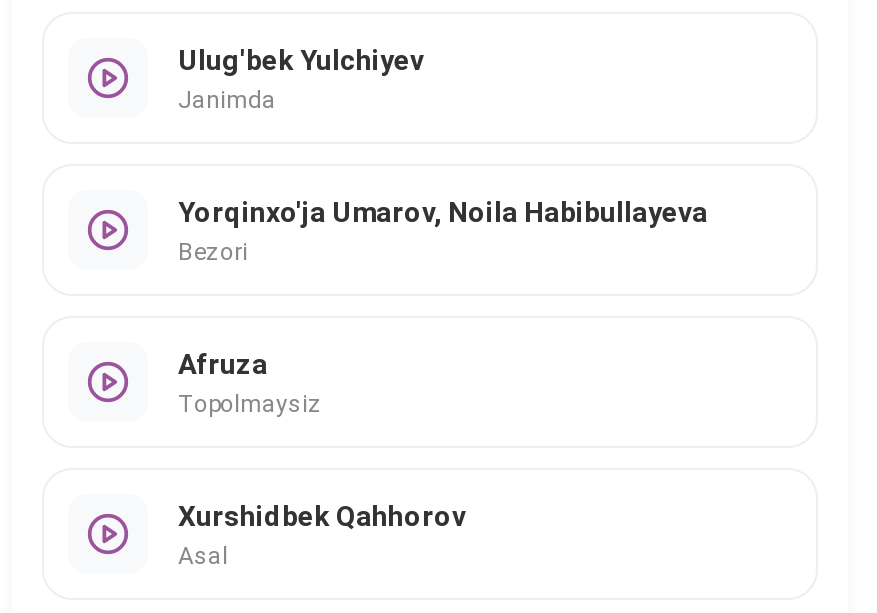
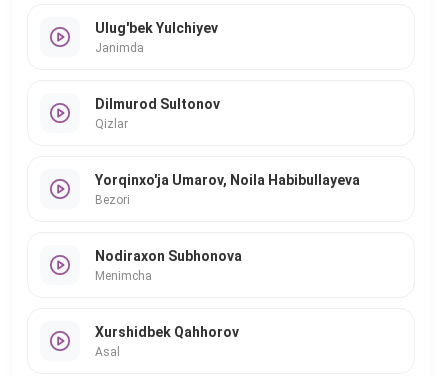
+ Dilmurod Sultonov
+ Qizlar

- Afruza
- Topolmaysiz
+ Nodiraxon Subhonova
+ Menimcha
